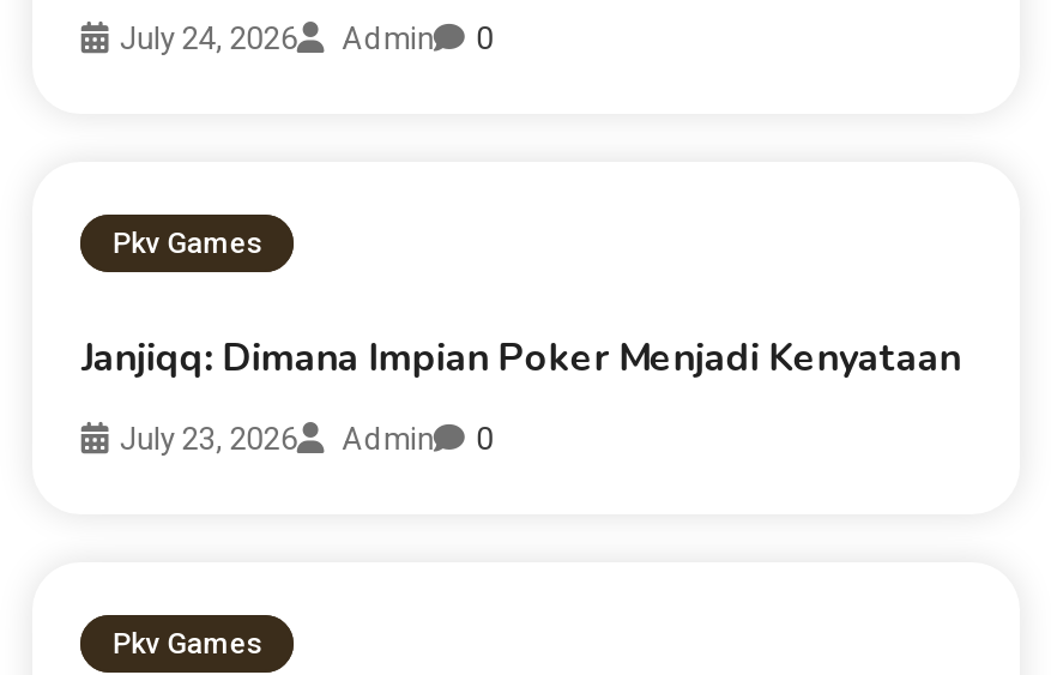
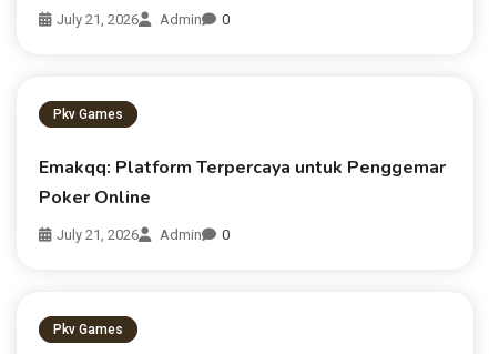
- July 24, 2026 Admin 0
+ July 21, 2026 Admin 0

- Janjiqq: Dimana Impian Poker Menjadi Kenyataan
+ Emakqq: Platform Terpercaya untuk Penggemar
+ Poker Online

- July 23, 2026 Admin 0
+ July 21, 2026 Admin 0
